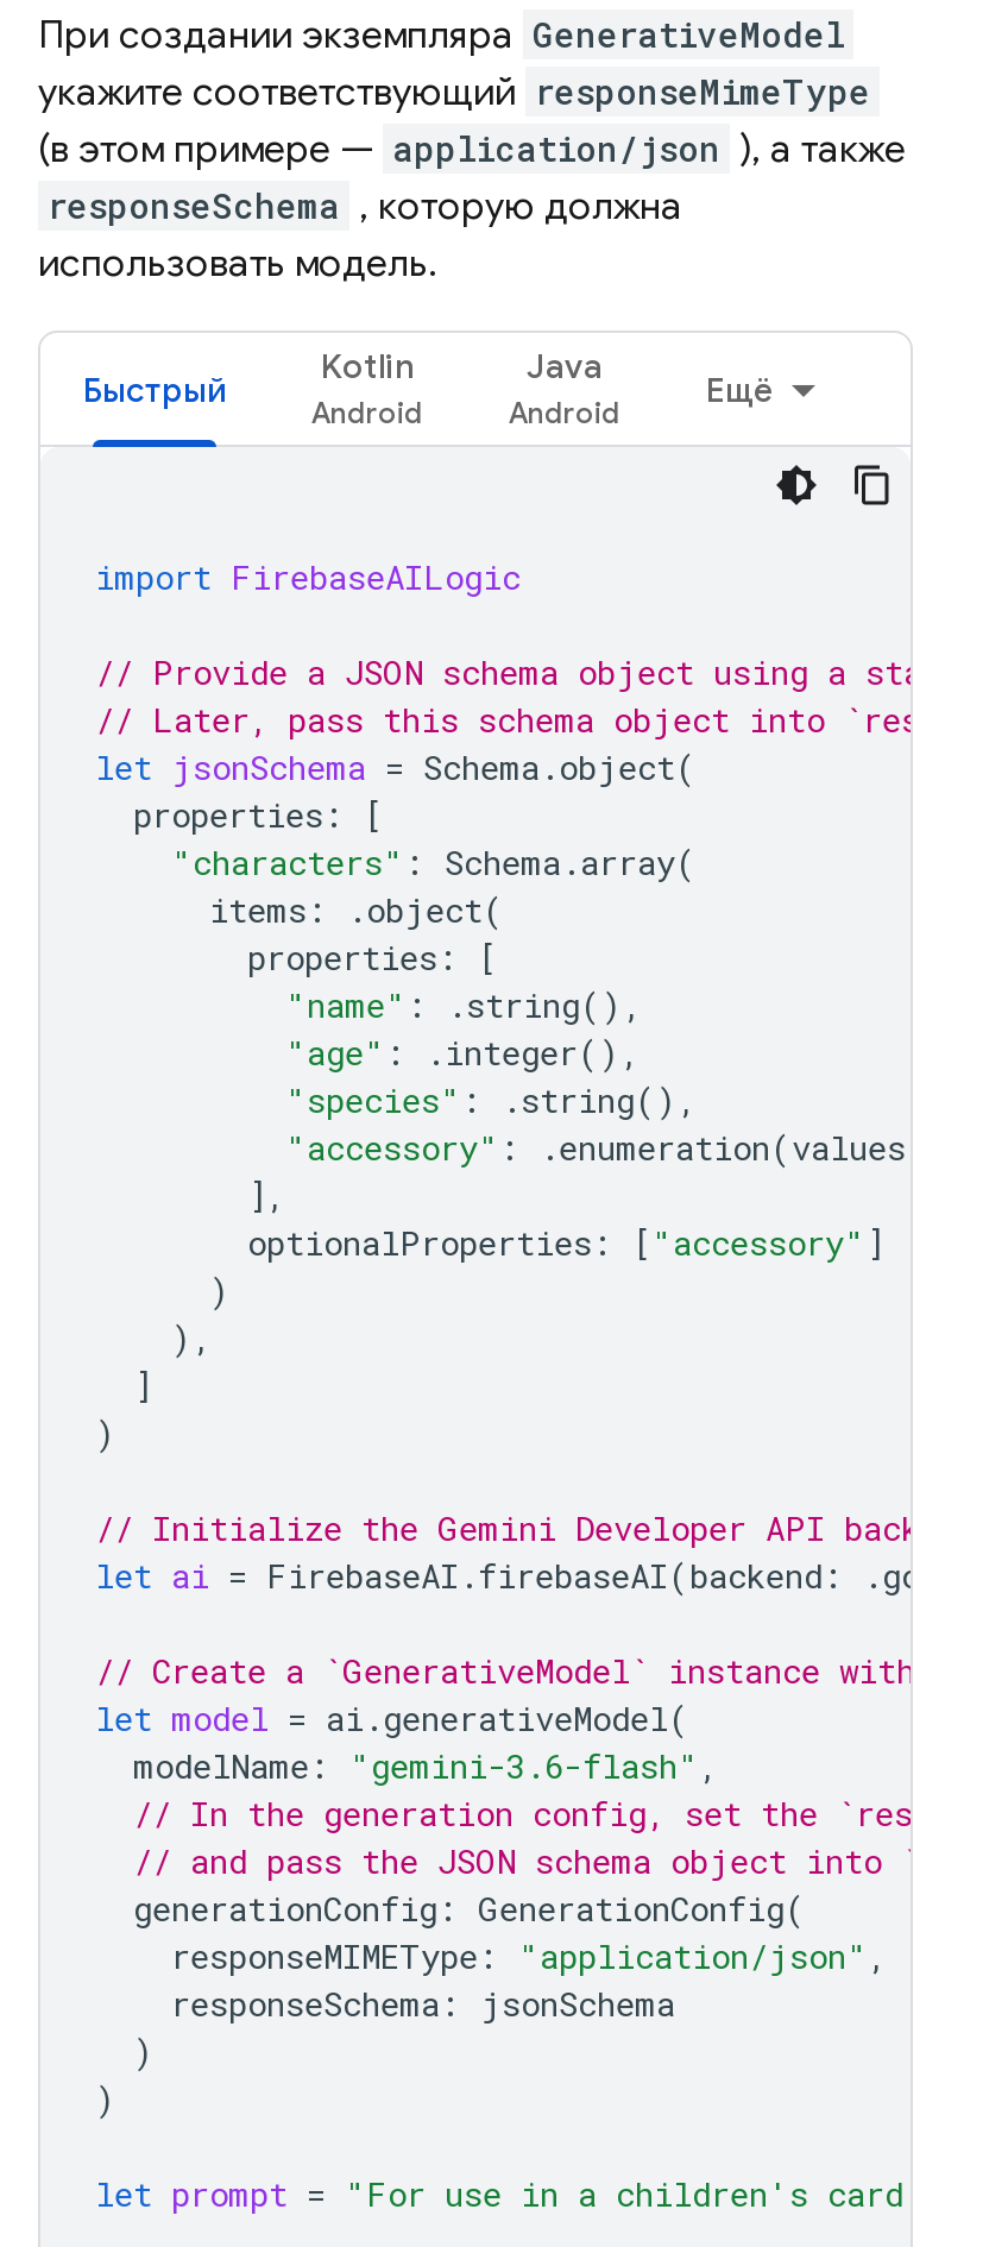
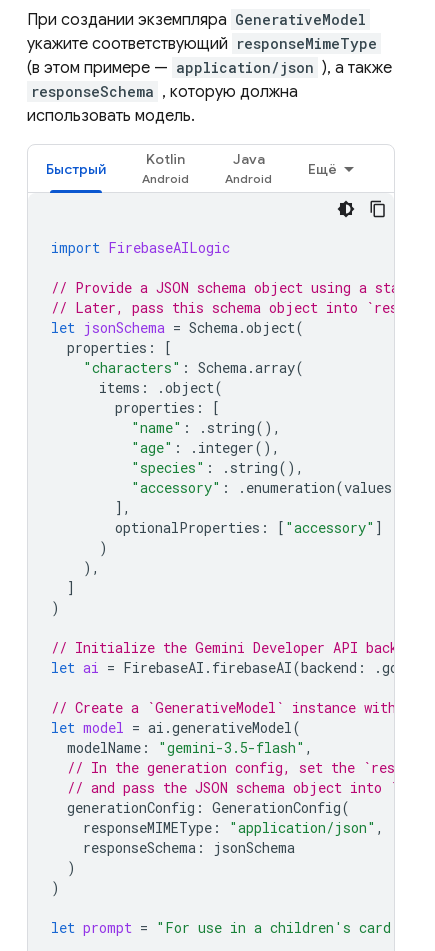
- modelName: "gemini-3.6-flash",
+ modelName: "gemini-3.5-flash",
